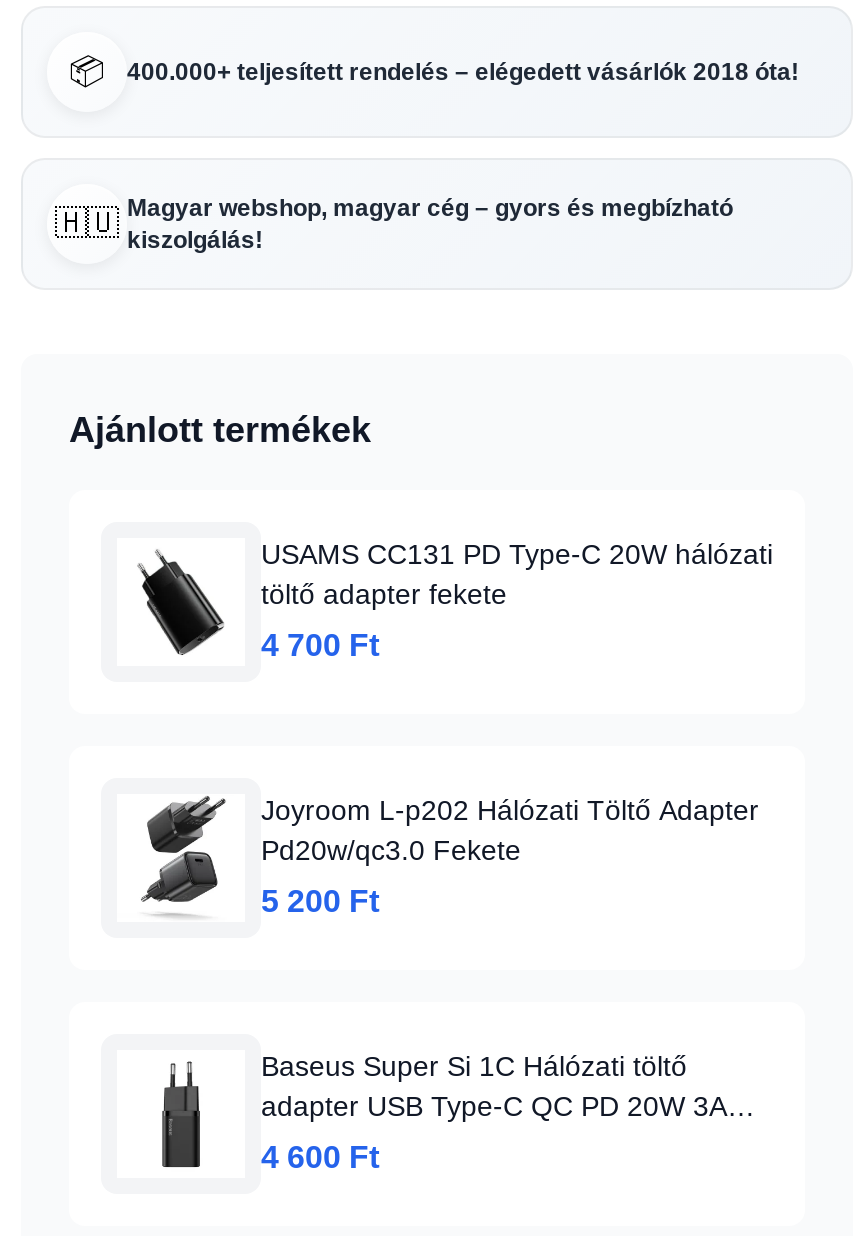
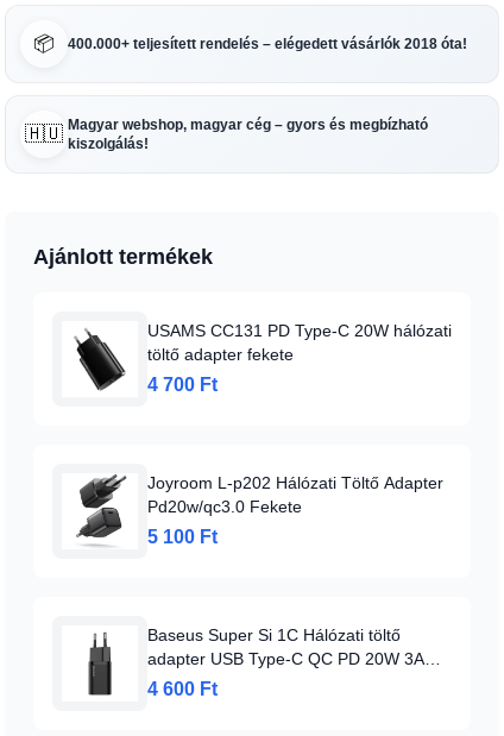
- 5 200 Ft
+ 5 100 Ft
